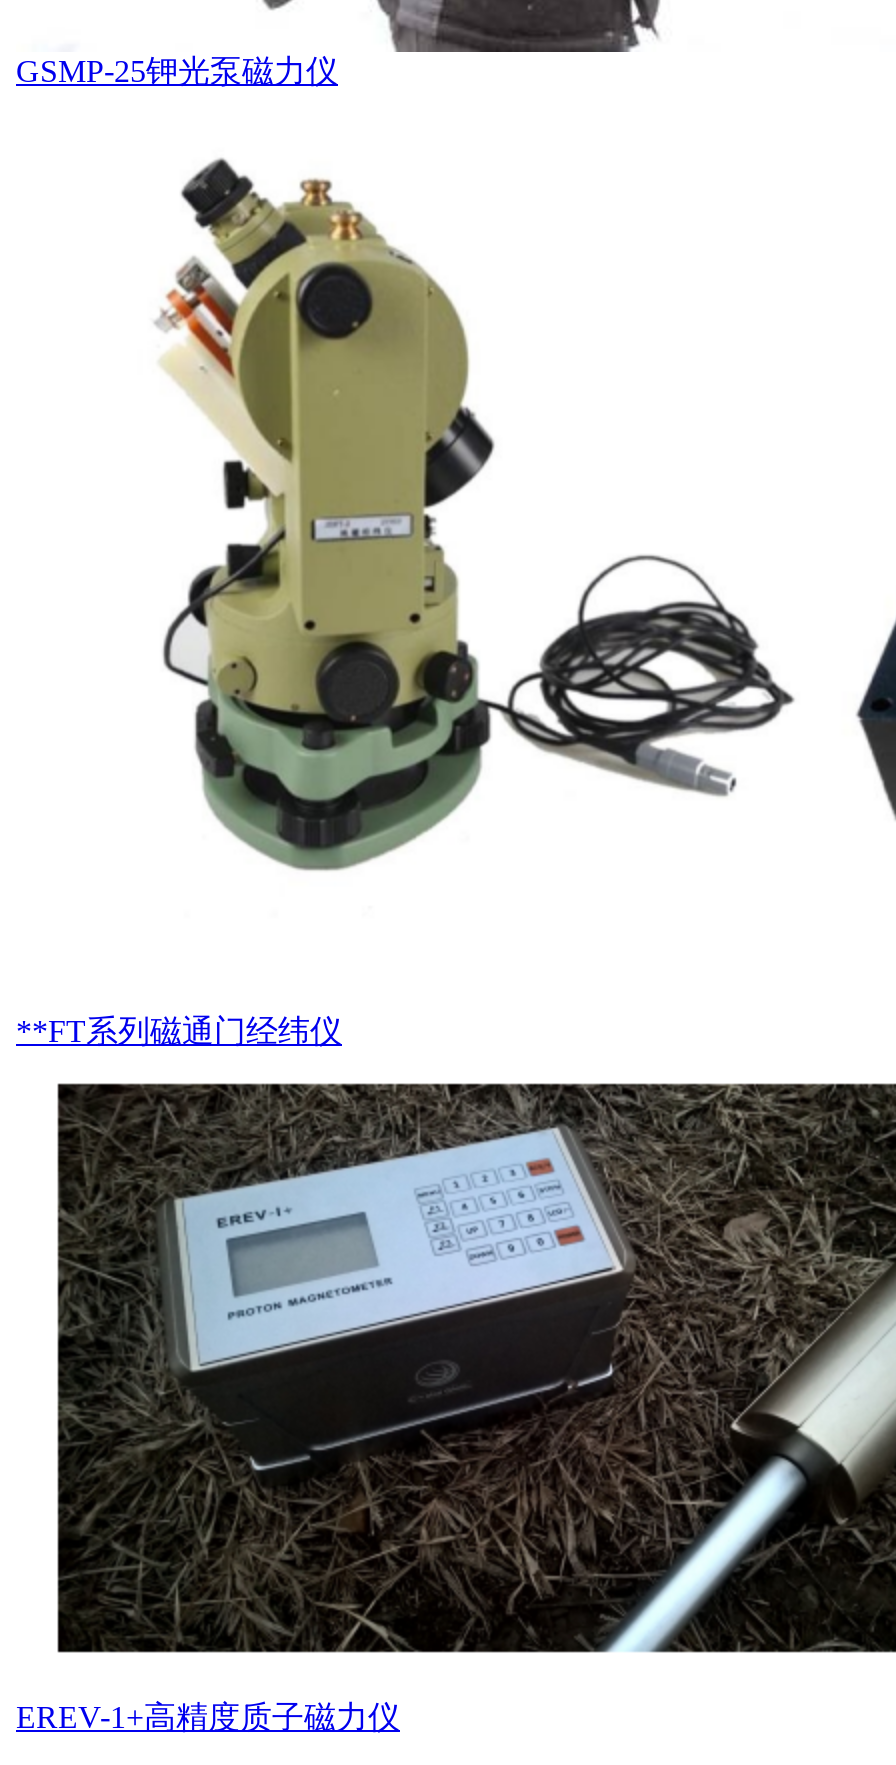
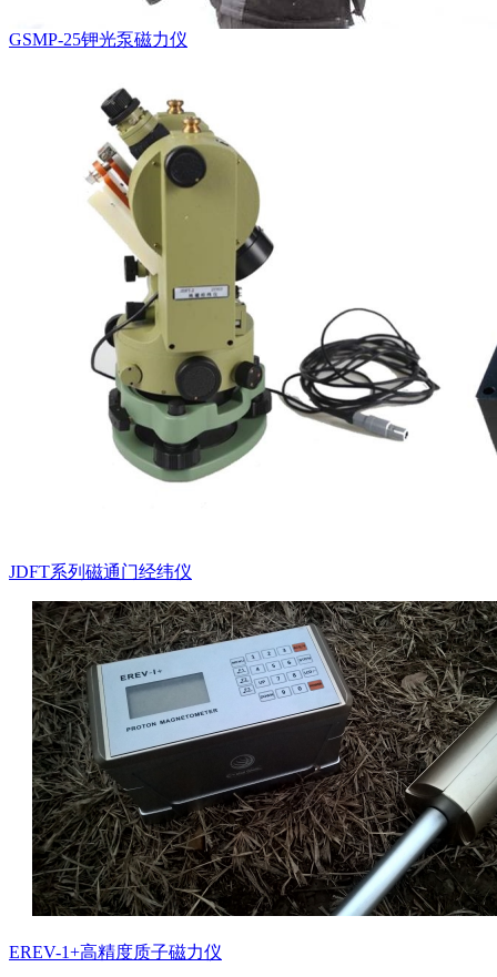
- **FT系列磁通门经纬仪
+ JDFT系列磁通门经纬仪
